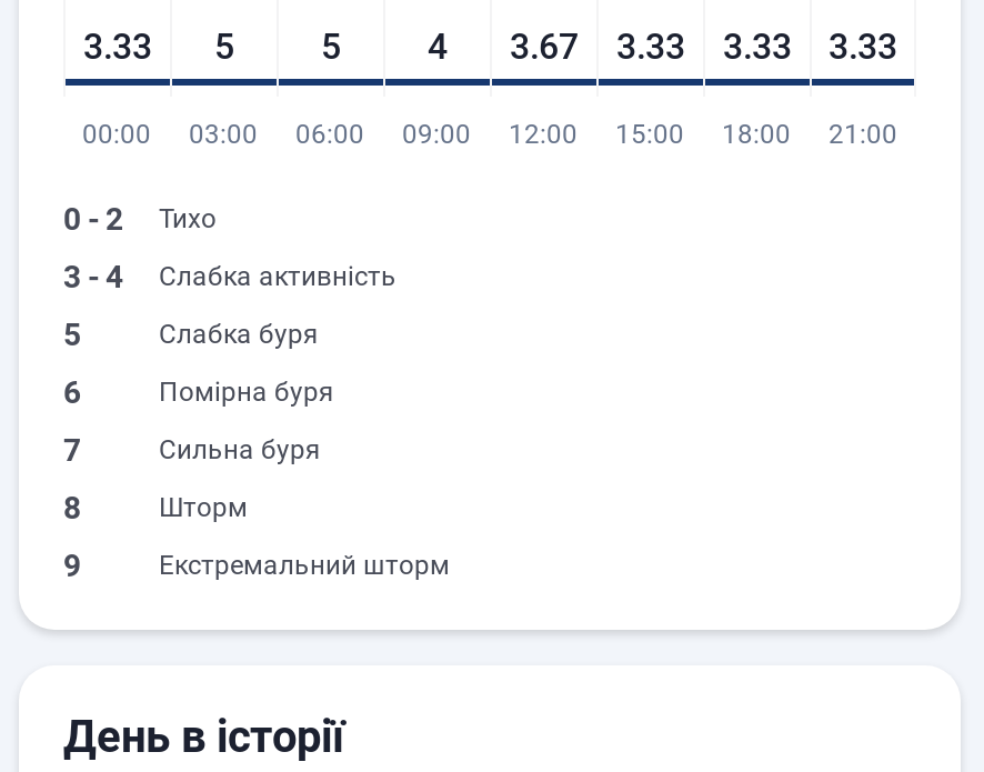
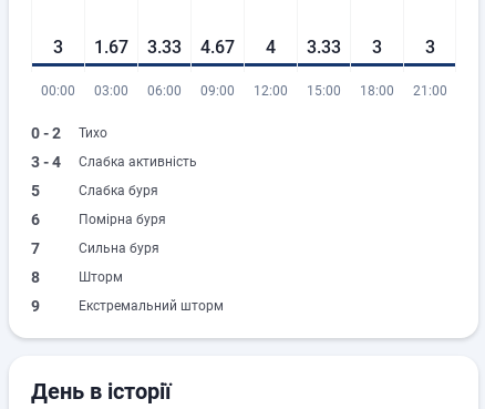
- 3.33
+ 3

- 5
+ 1.67

- 5
+ 3.33

- 4
+ 4.67

- 3.67
+ 4

- 3.33
+ 3

- 3.33
+ 3
